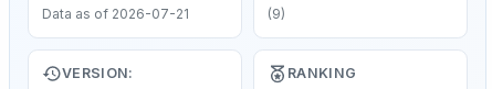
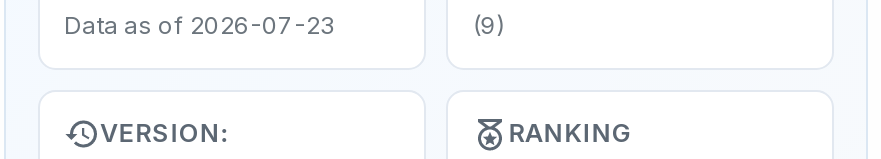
- Data as of 2026-07-21
+ Data as of 2026-07-23
